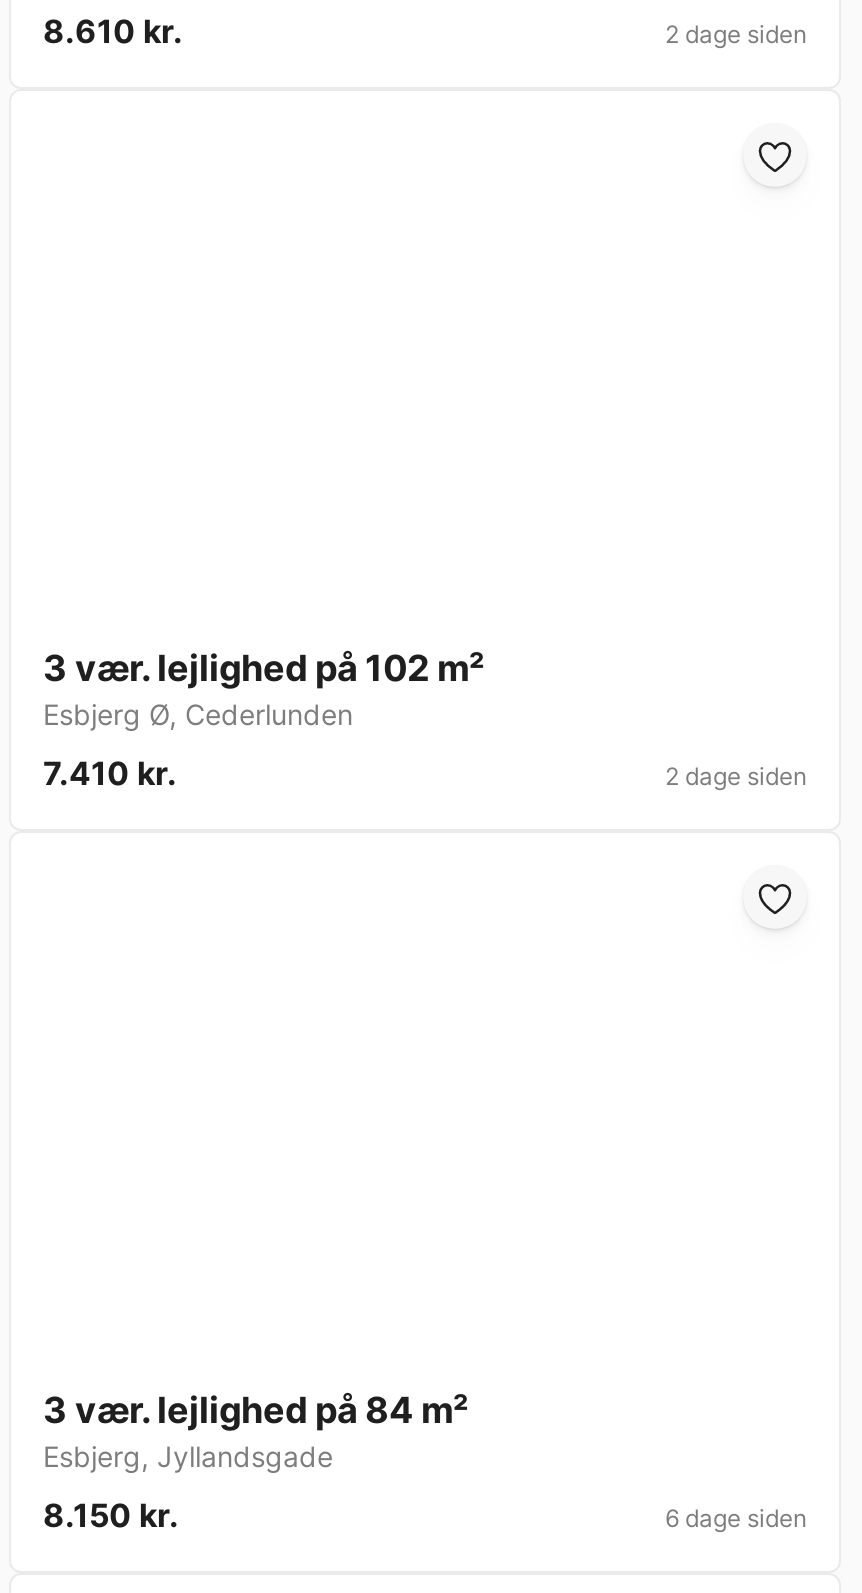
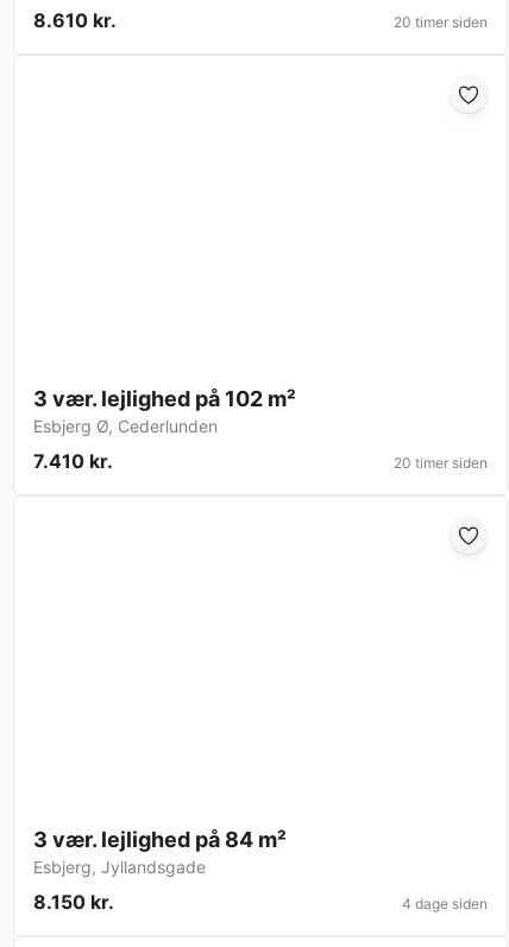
- 2 dage siden
+ 20 timer siden

- 2 dage siden
+ 20 timer siden

- 6 dage siden
+ 4 dage siden
